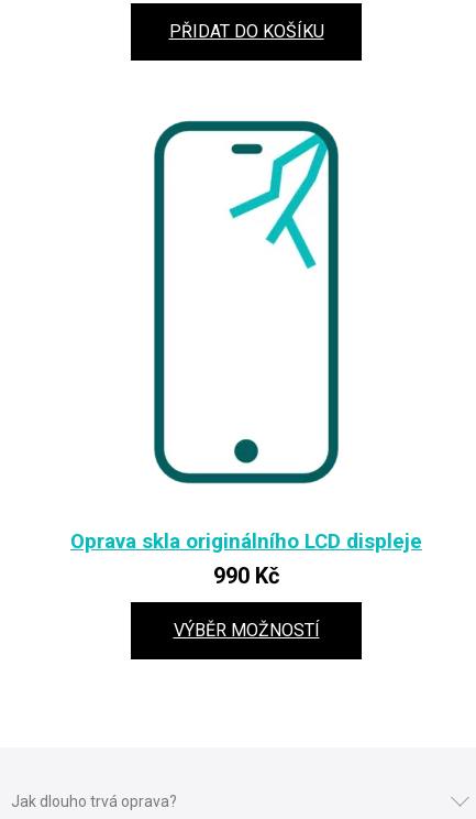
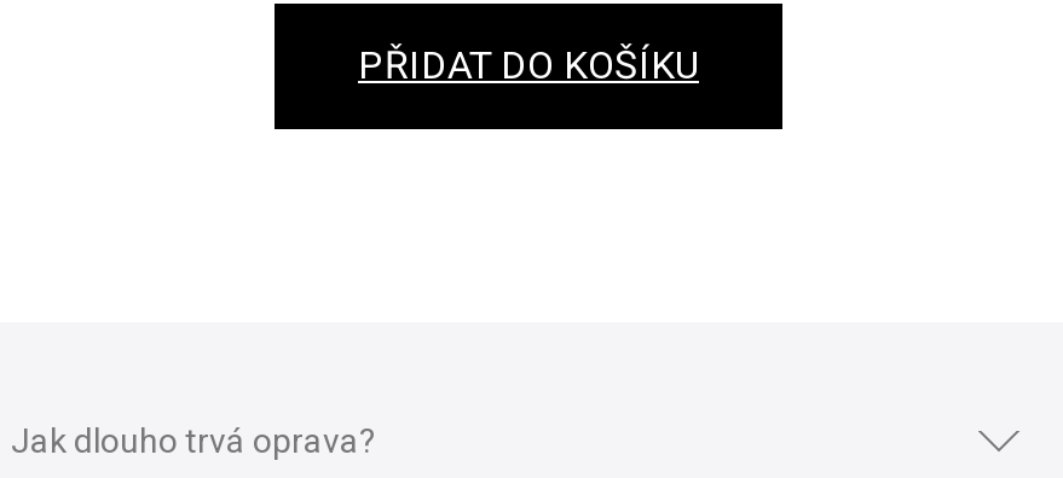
- [image]

- Oprava skla originálního LCD displeje
- 990 Kč
- VÝBĚR MOŽNOSTÍ
